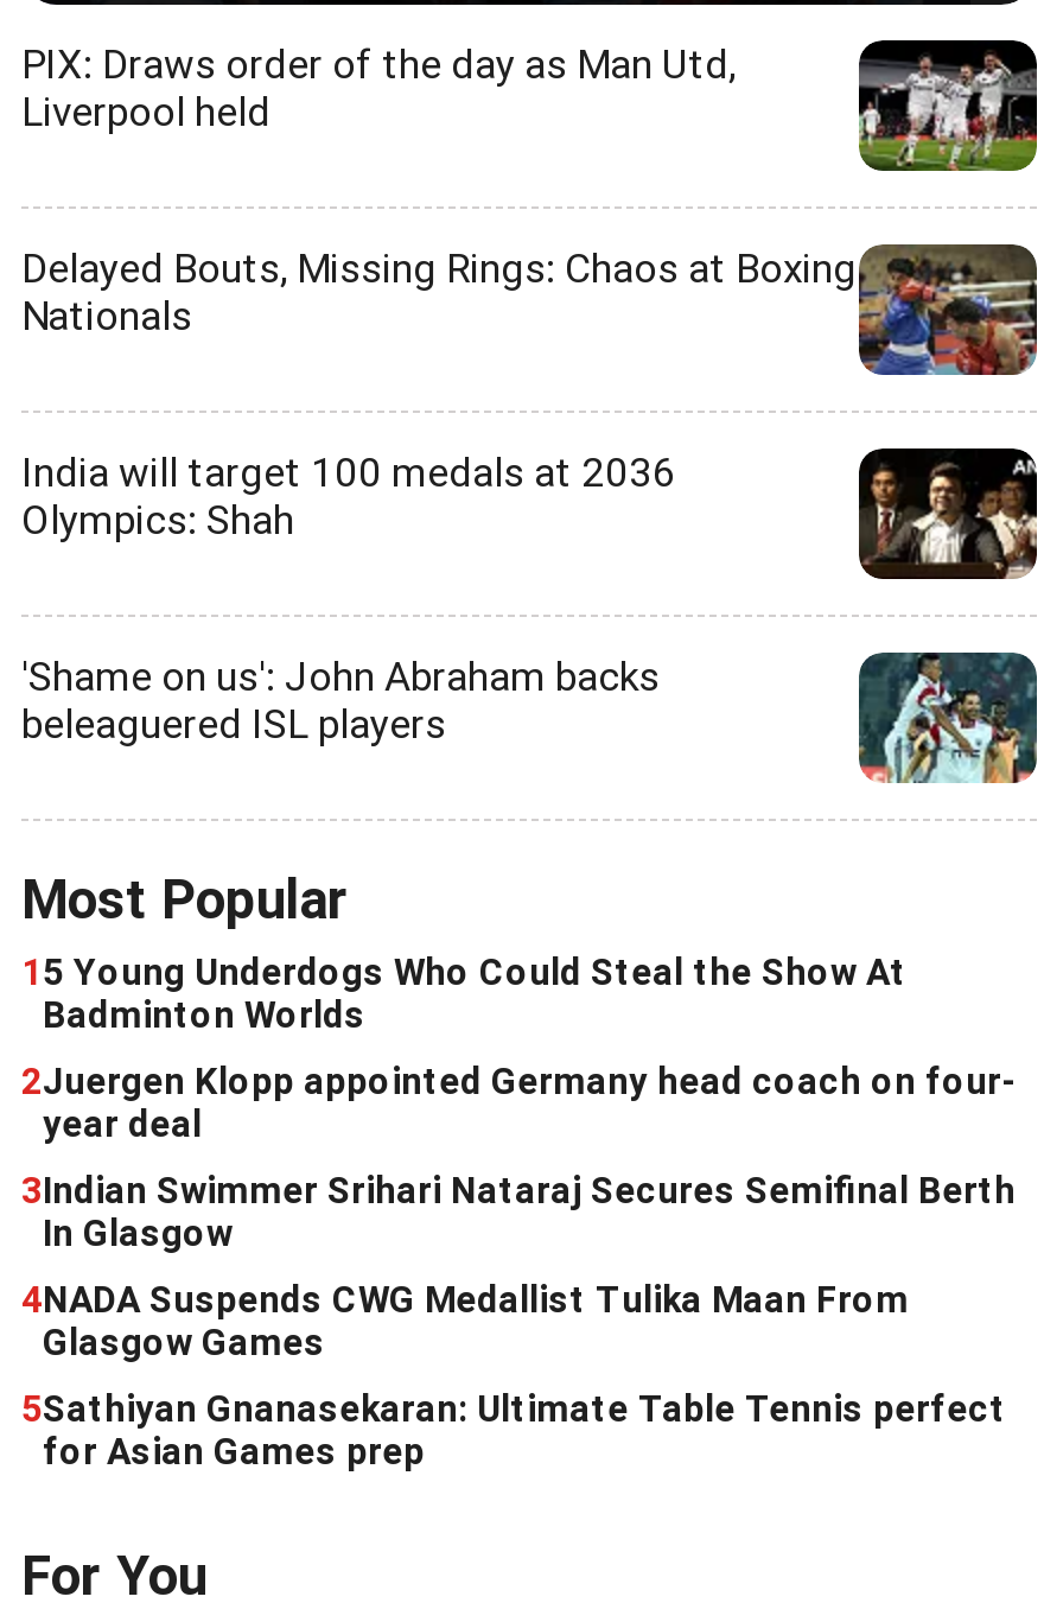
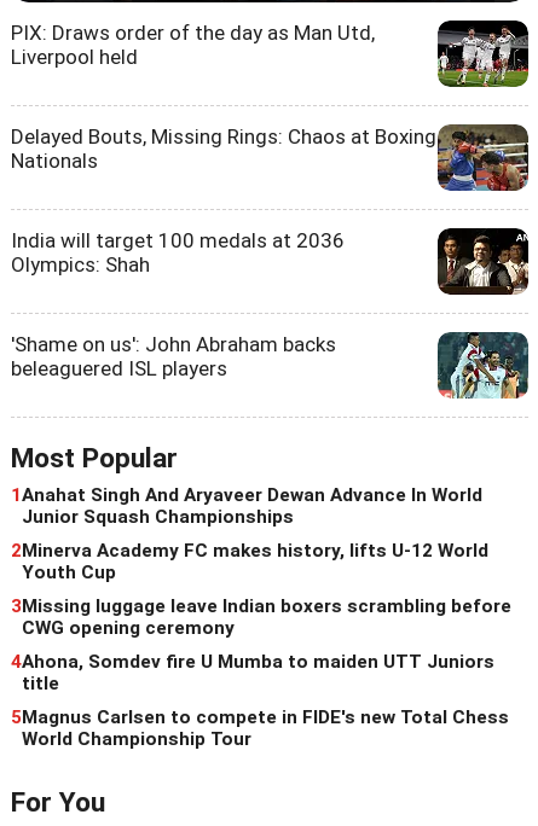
- 1 5 Young Underdogs Who Could Steal the Show At
- Badminton Worlds
+ 1 Anahat Singh And Aryaveer Dewan Advance In World
+ Junior Squash Championships

- 2Juergen Klopp appointed Germany head coach on four-
- year deal
+ 2Minerva Academy FC makes history, lifts U-12 World
+ Youth Cup

- 3Indian Swimmer Srihari Nataraj Secures Semifinal Berth
- In Glasgow
+ 3Missing luggage leave Indian boxers scrambling before
+ CWG opening ceremony

- 4NADA Suspends CWG Medallist Tulika Maan From
- Glasgow Games
+ 4Ahona, Somdev fire U Mumba to maiden UTT Juniors
+ title

- 5Sathiyan Gnanasekaran: Ultimate Table Tennis perfect
- for Asian Games prep
+ 5Magnus Carlsen to compete in FIDE's new Total Chess
+ World Championship Tour
